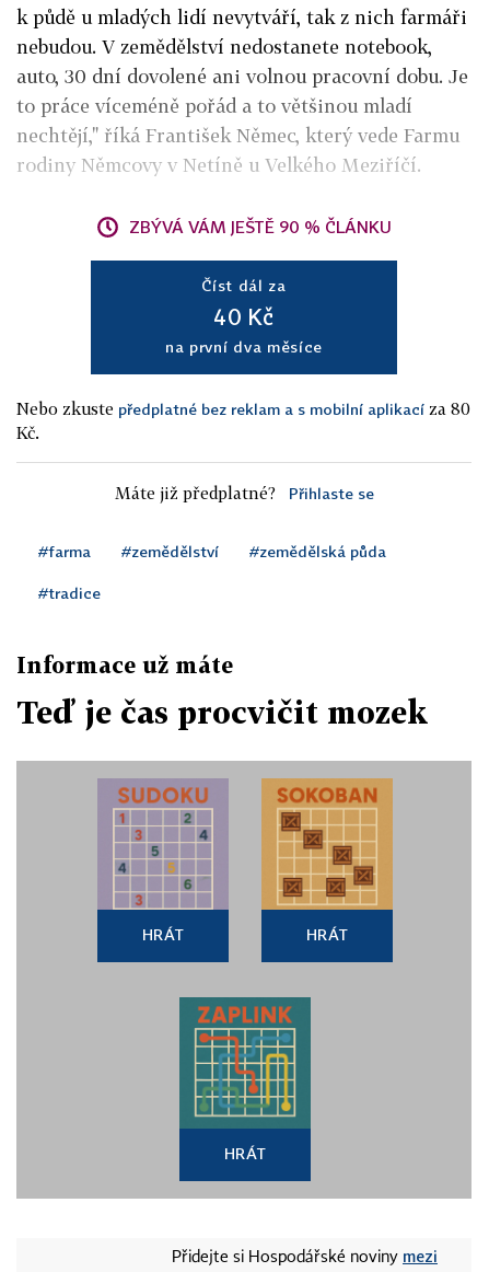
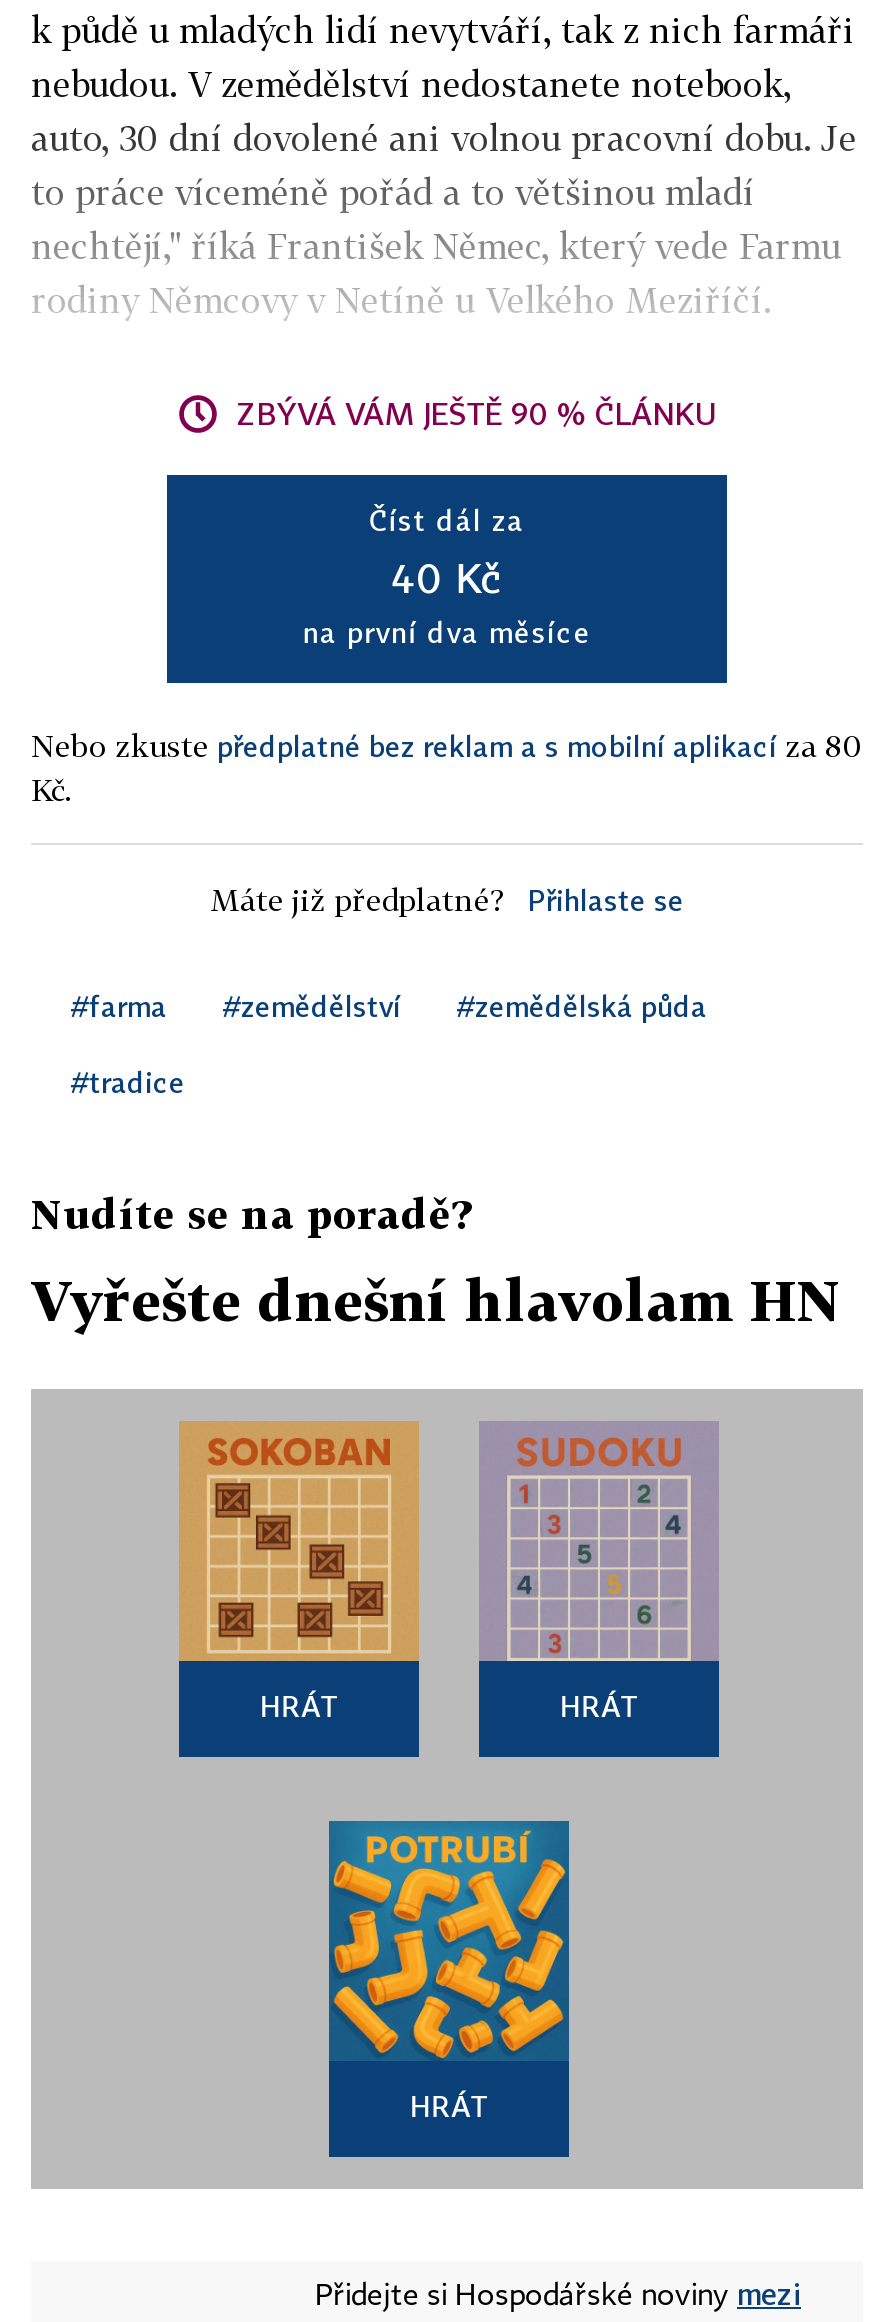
- Informace už máte
+ Nudíte se na poradě?

- Teď je čas procvičit mozek
+ Vyřešte dnešní hlavolam HN

- [image]
+ [image]

- [image]
+ [image]

- [image]
+ [image]
